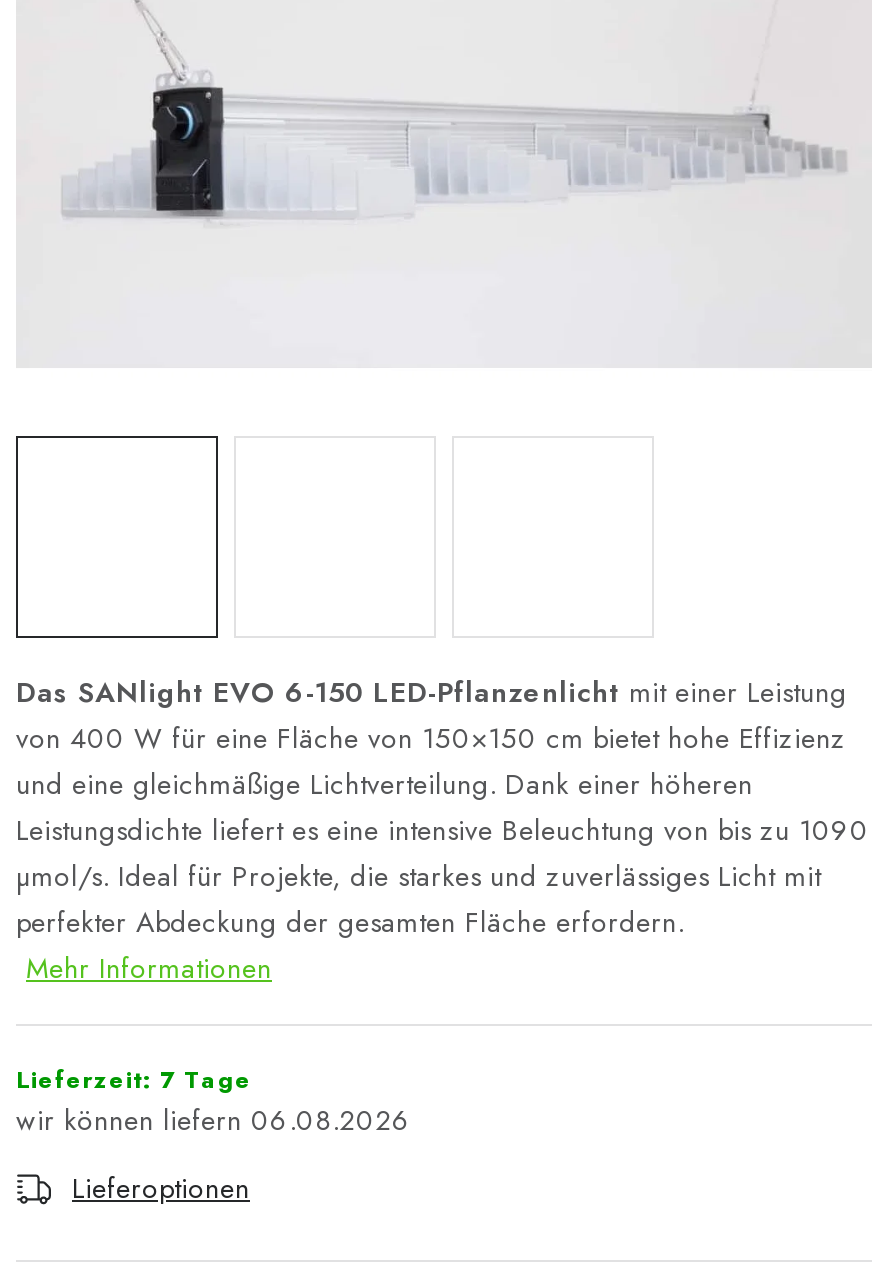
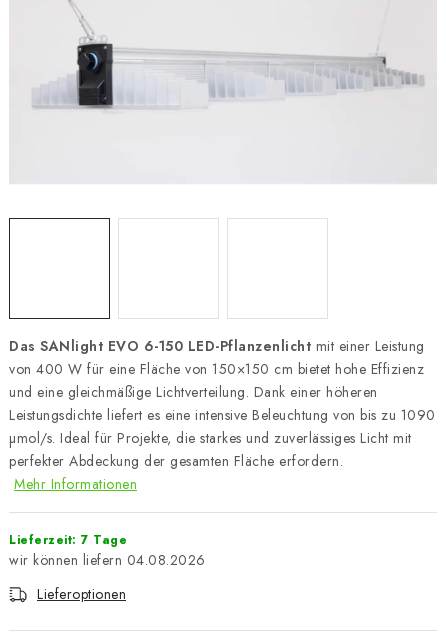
- 06.08.2026
+ 04.08.2026
